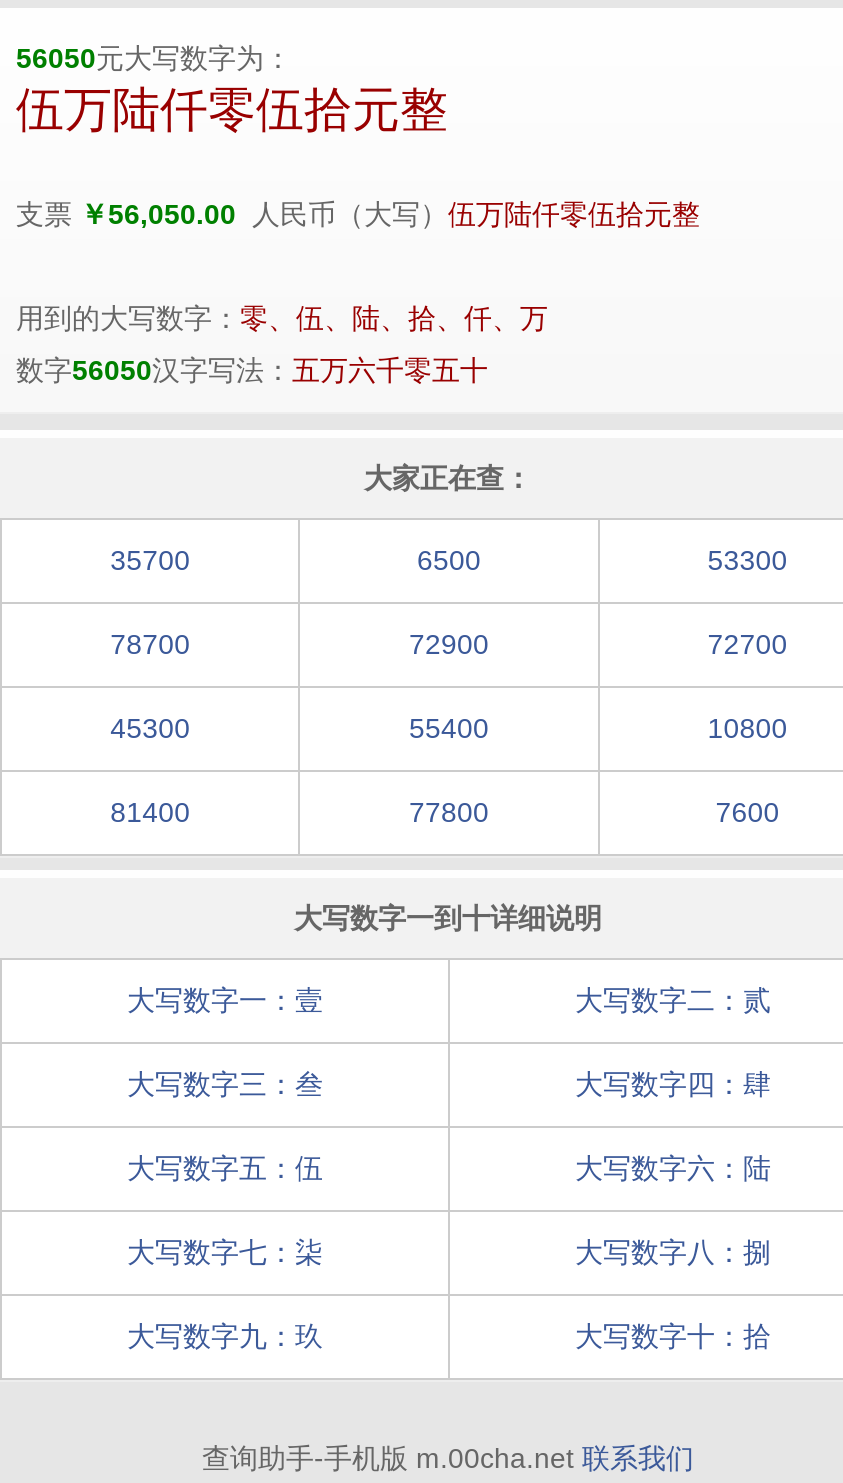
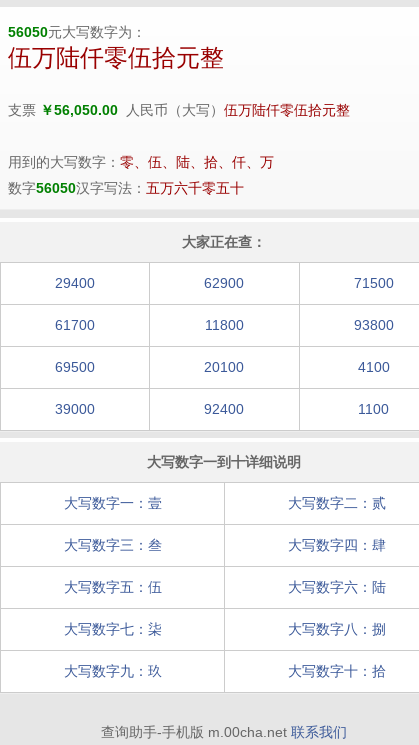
- 35700
+ 29400

- 6500
+ 62900

- 53300
+ 71500

- 78700
+ 61700

- 72900
+ 11800

- 72700
+ 93800

- 45300
+ 69500

- 55400
+ 20100

- 10800
+ 4100

- 81400
+ 39000

- 77800
+ 92400

- 7600
+ 1100
